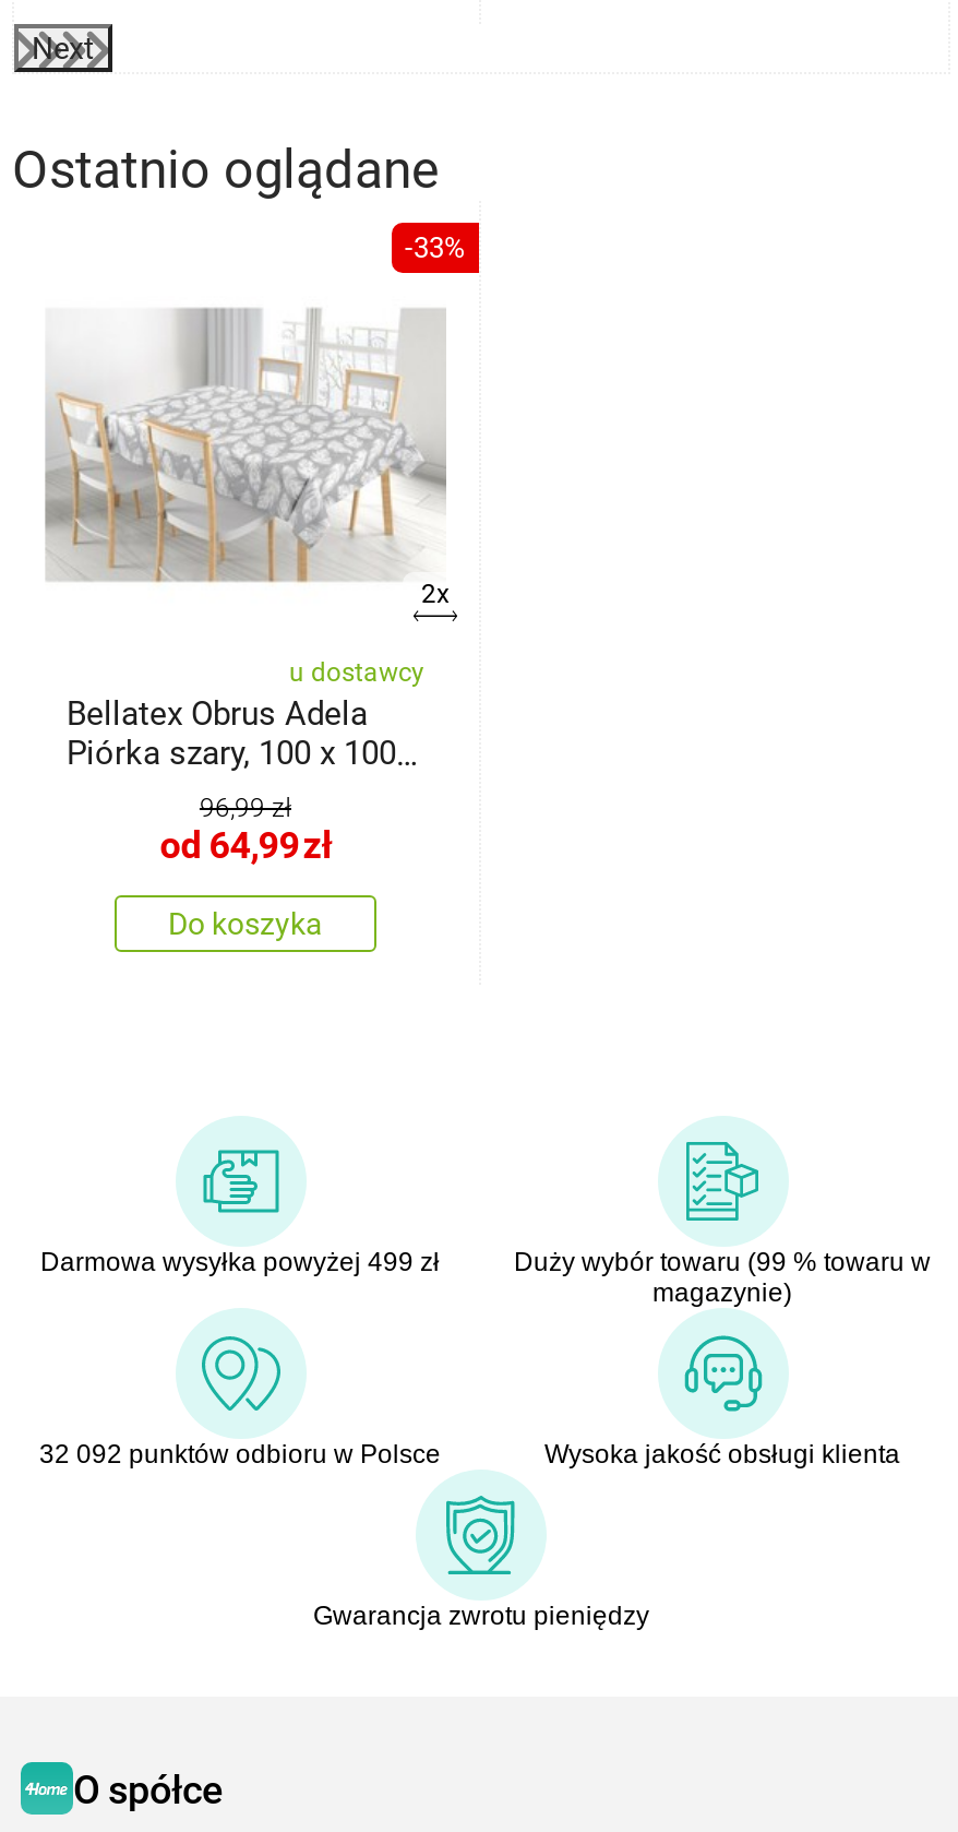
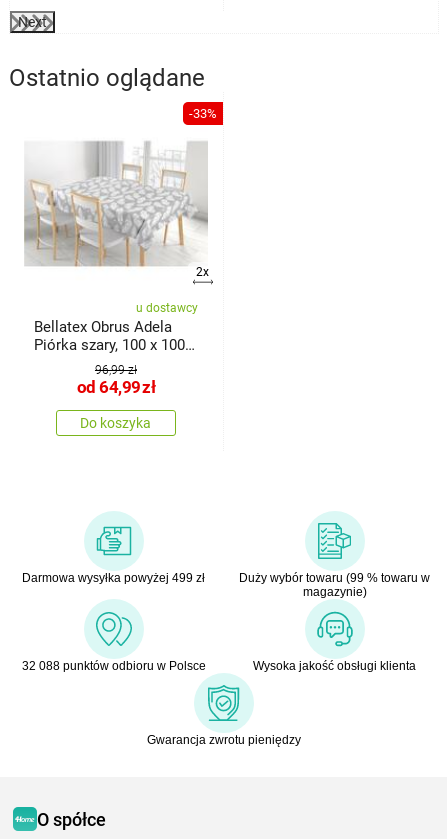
- 32 092 punktów odbioru w Polsce
+ 32 088 punktów odbioru w Polsce
